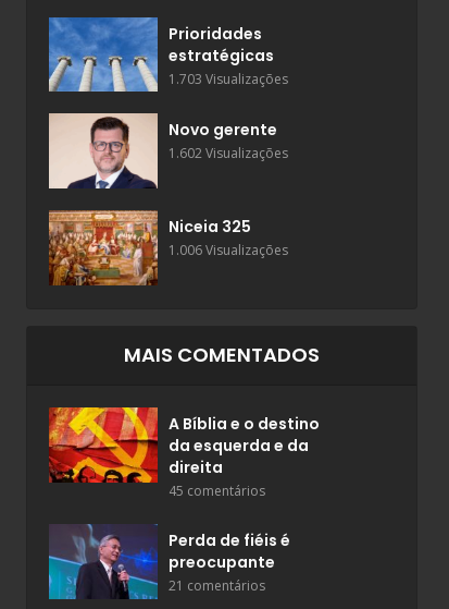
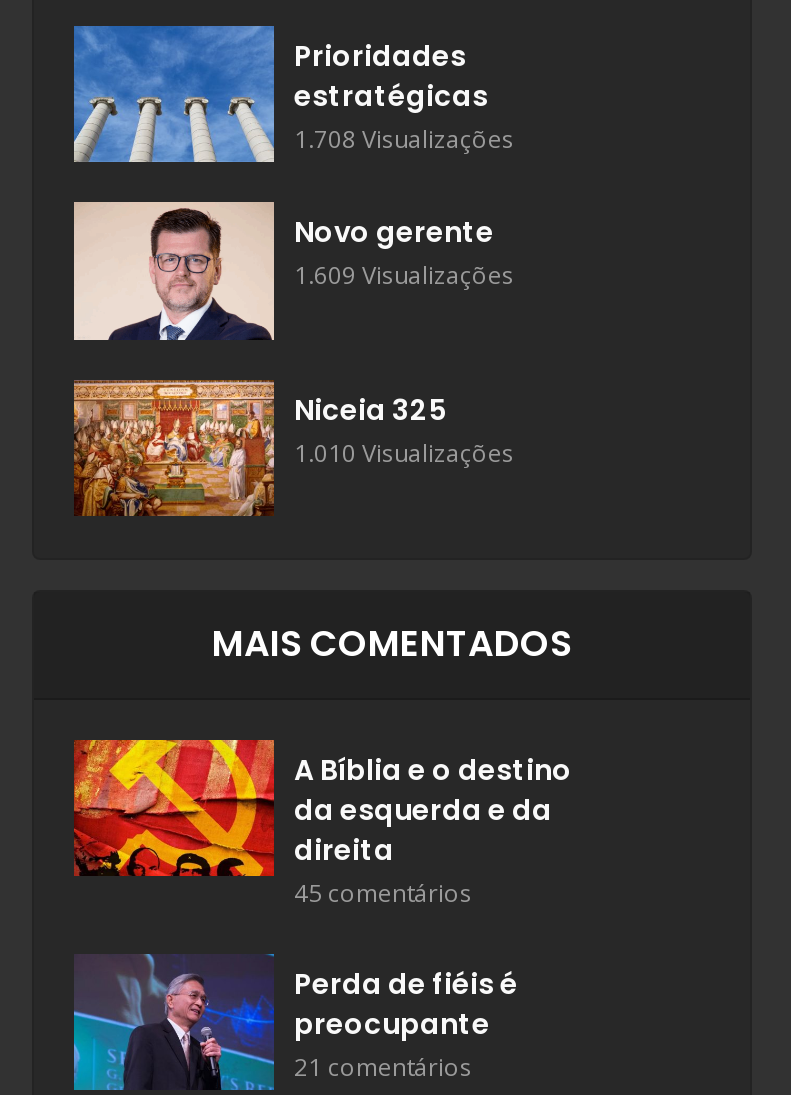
- 1.703 Visualizações
+ 1.708 Visualizações

- 1.602 Visualizações
+ 1.609 Visualizações

- 1.006 Visualizações
+ 1.010 Visualizações
